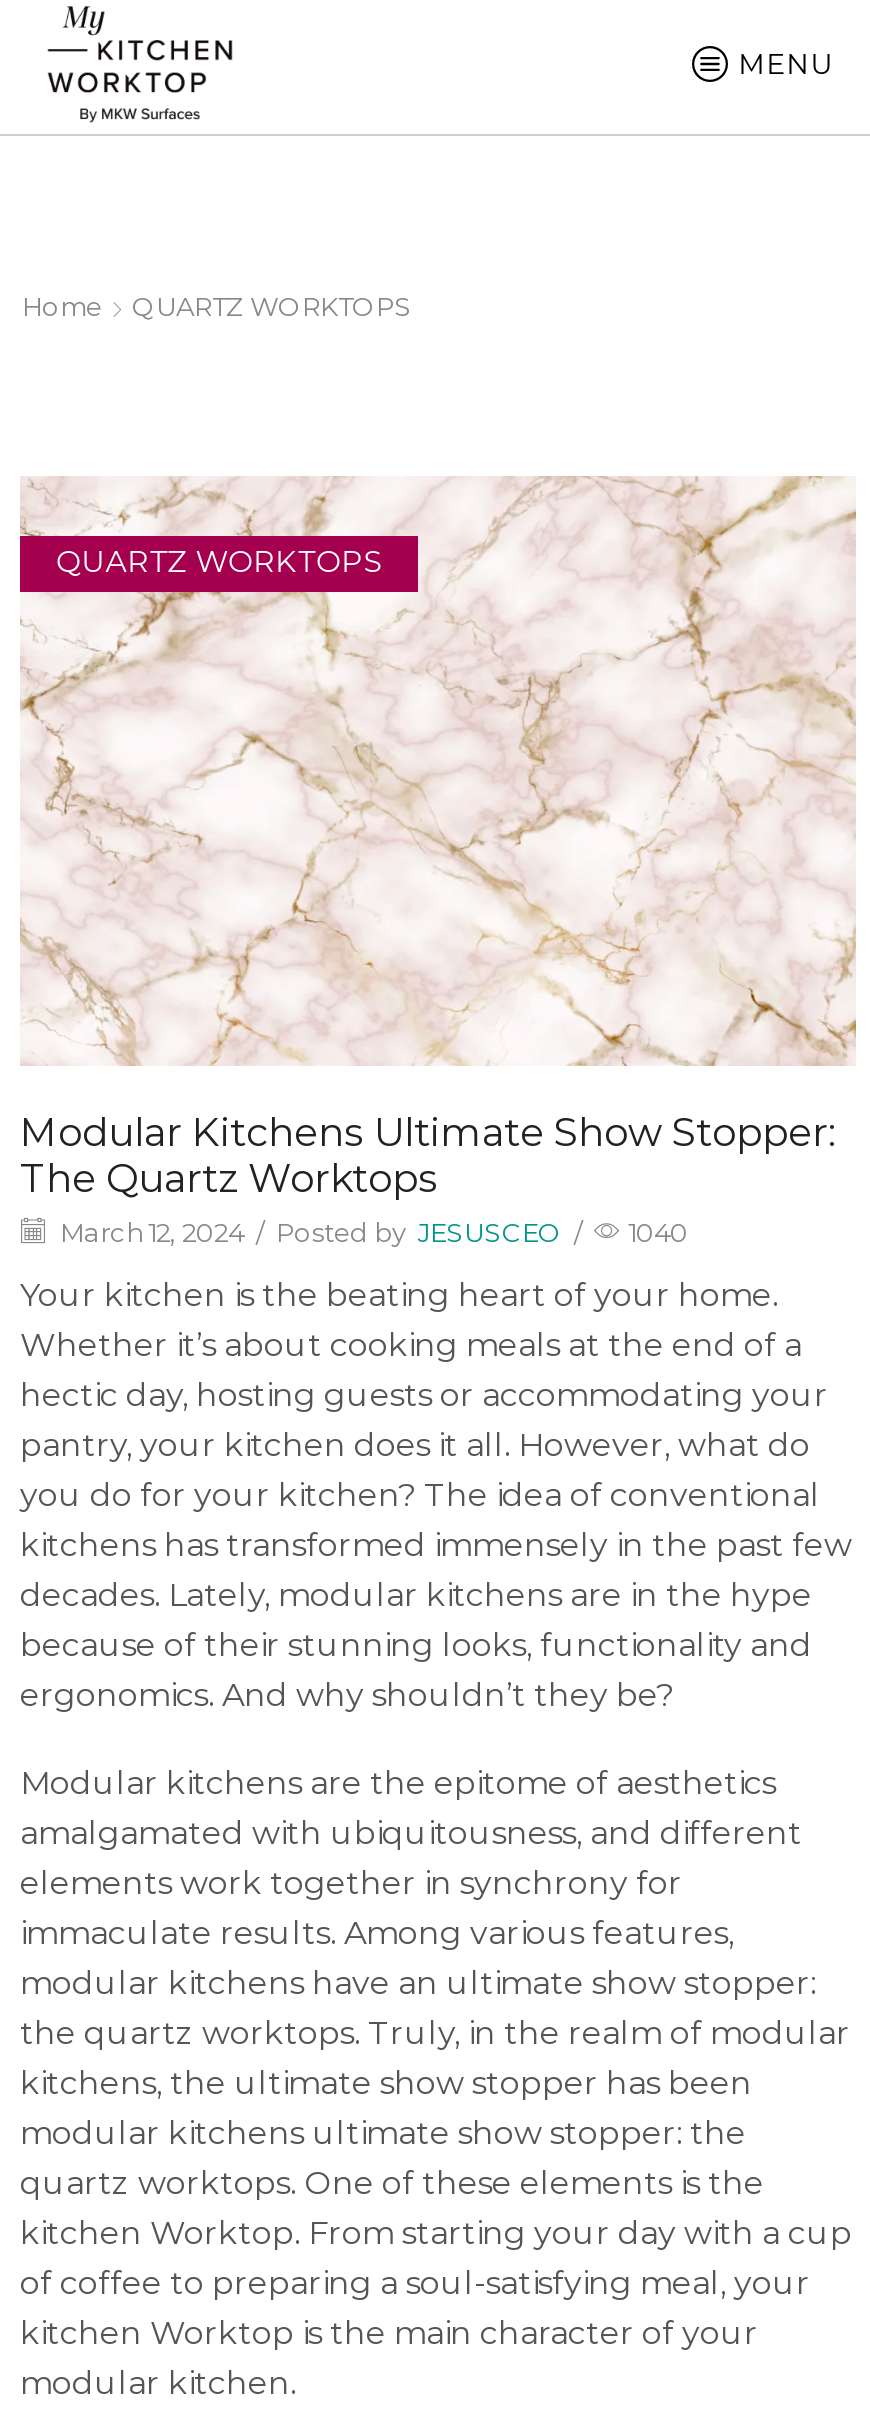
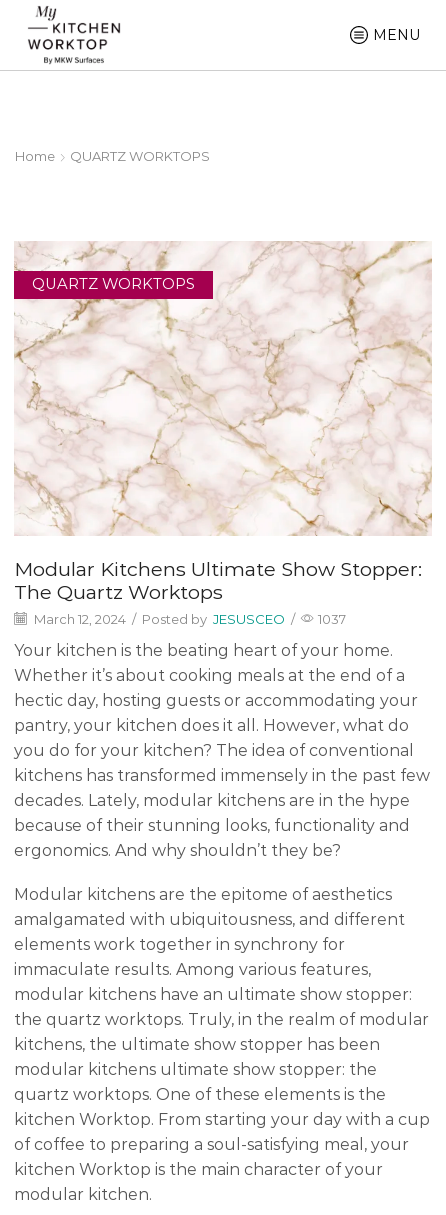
- March 12, 2024 / Posted by JESUSCEO / 1040
+ March 12, 2024 / Posted by JESUSCEO / 1037
